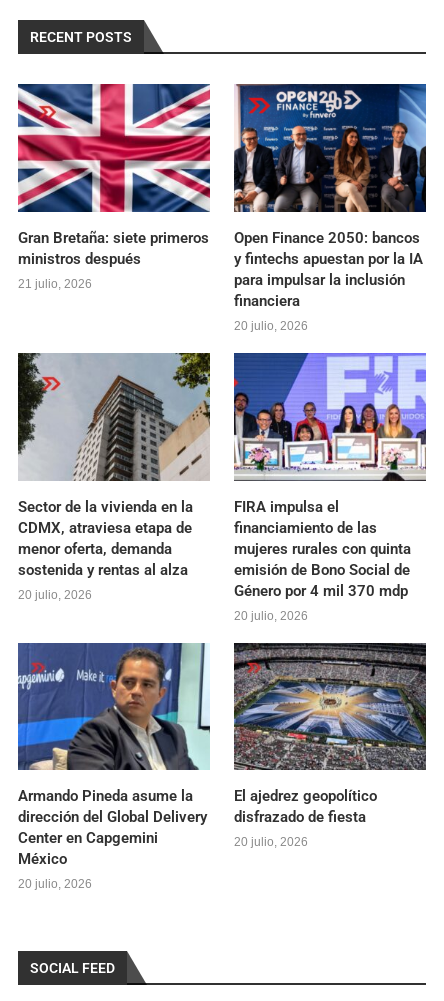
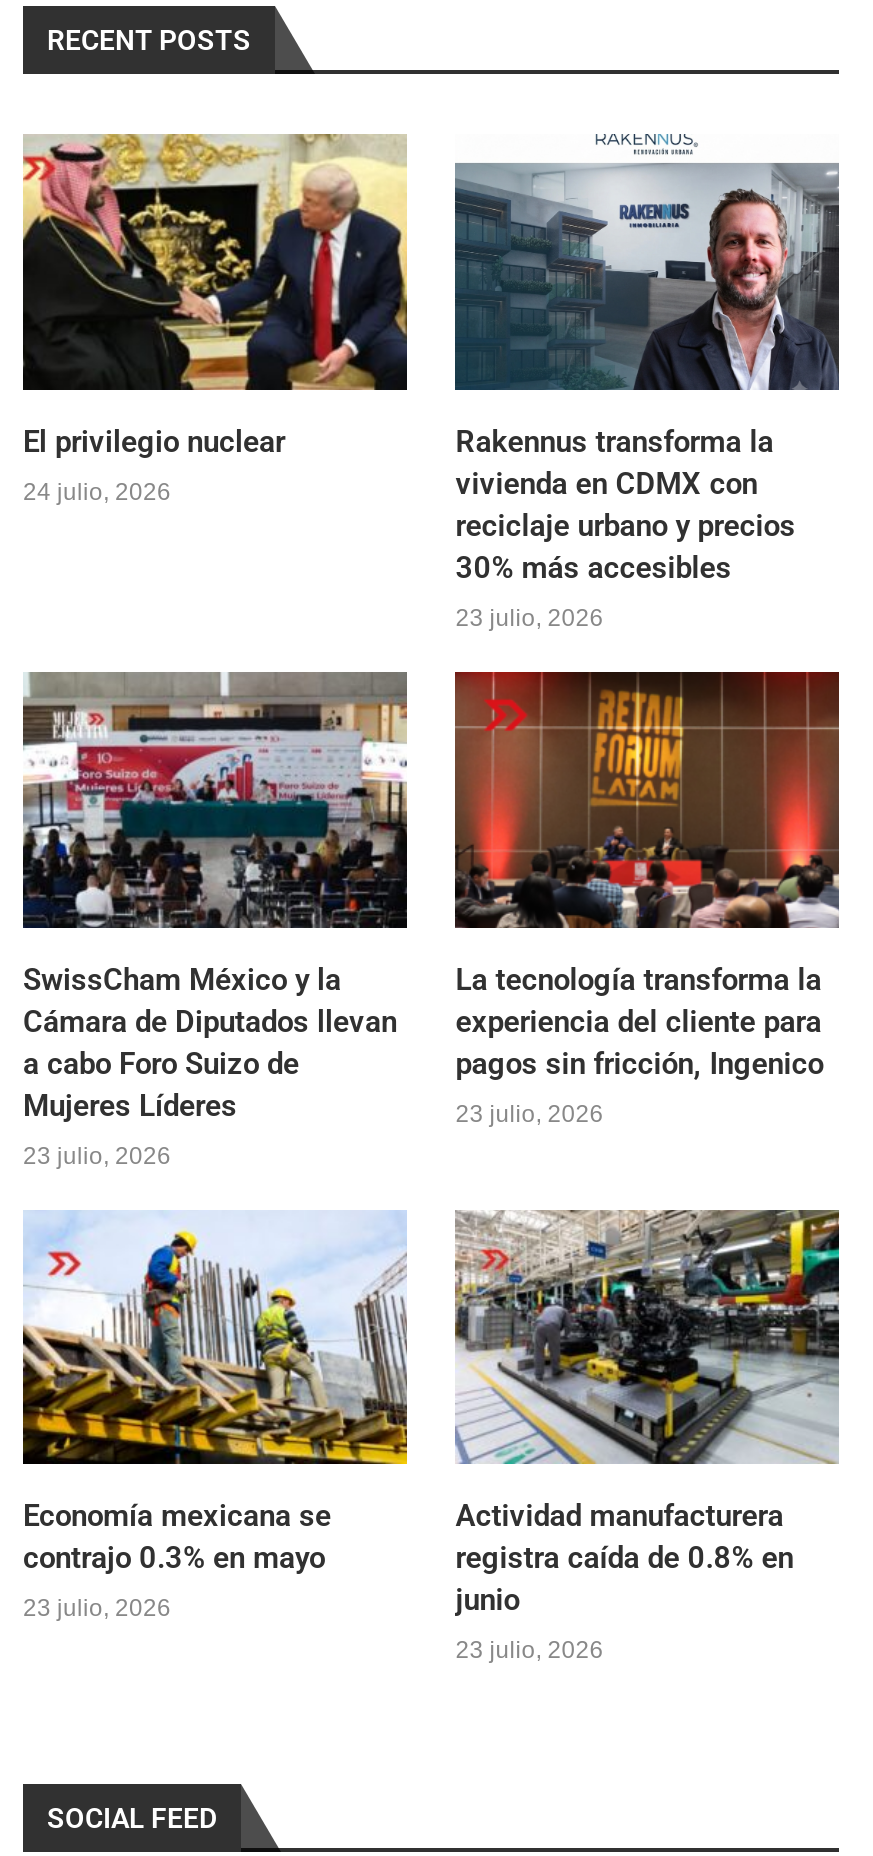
- [image]
+ [image]

- [image]
+ [image]

- Gran Bretaña: siete primeros
- ministros después
+ El privilegio nuclear

- Open Finance 2050: bancos
- y fintechs apuestan por la IA
- para impulsar la inclusión
- financiera
+ Rakennus transforma la
+ vivienda en CDMX con
+ reciclaje urbano y precios
+ 30% más accesibles

- 21 julio, 2026
+ 24 julio, 2026

- 20 julio, 2026
+ 23 julio, 2026

- [image]
- Sector de la vivienda en la
- CDMX, atraviesa etapa de
- menor oferta, demanda
- sostenida y rentas al alza
+ [image]
+ SwissCham México y la
+ Cámara de Diputados llevan
+ a cabo Foro Suizo de
+ Mujeres Líderes

- [image]
- FIRA impulsa el
- financiamiento de las
- mujeres rurales con quinta
- emisión de Bono Social de
- Género por 4 mil 370 mdp
+ [image]
+ La tecnología transforma la
+ experiencia del cliente para
+ pagos sin fricción, Ingenico

- 20 julio, 2026
+ 23 julio, 2026

- 20 julio, 2026
+ 23 julio, 2026

- [image]
- Armando Pineda asume la
- dirección del Global Delivery
- Center en Capgemini
- México
+ [image]
+ Economía mexicana se
+ contrajo 0.3% en mayo

- [image]
- El ajedrez geopolítico
- disfrazado de fiesta
+ [image]
+ Actividad manufacturera
+ registra caída de 0.8% en
+ junio

- 20 julio, 2026
+ 23 julio, 2026

- 20 julio, 2026
+ 23 julio, 2026
